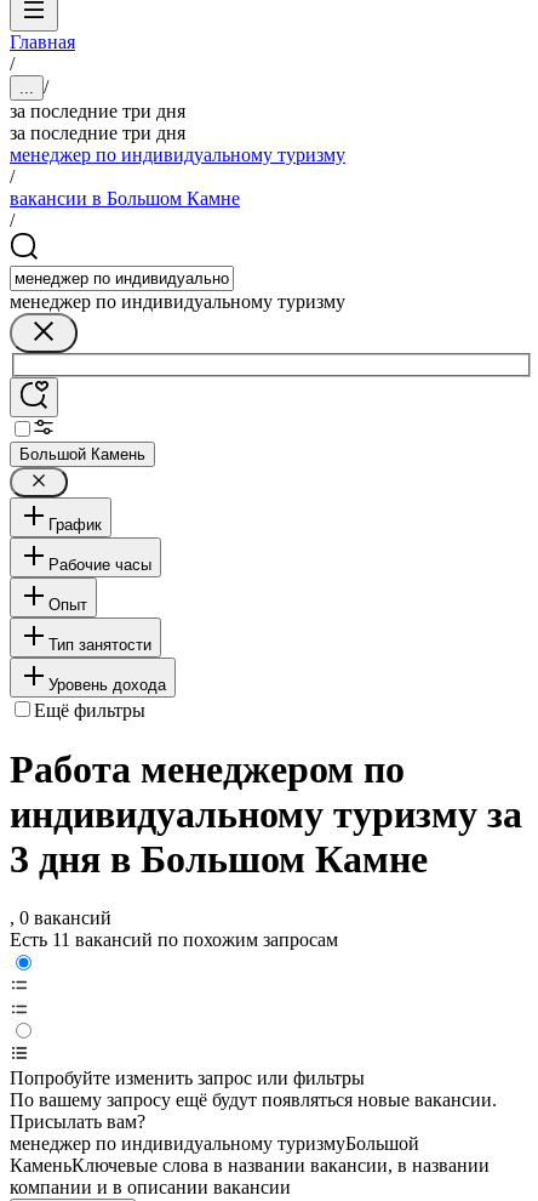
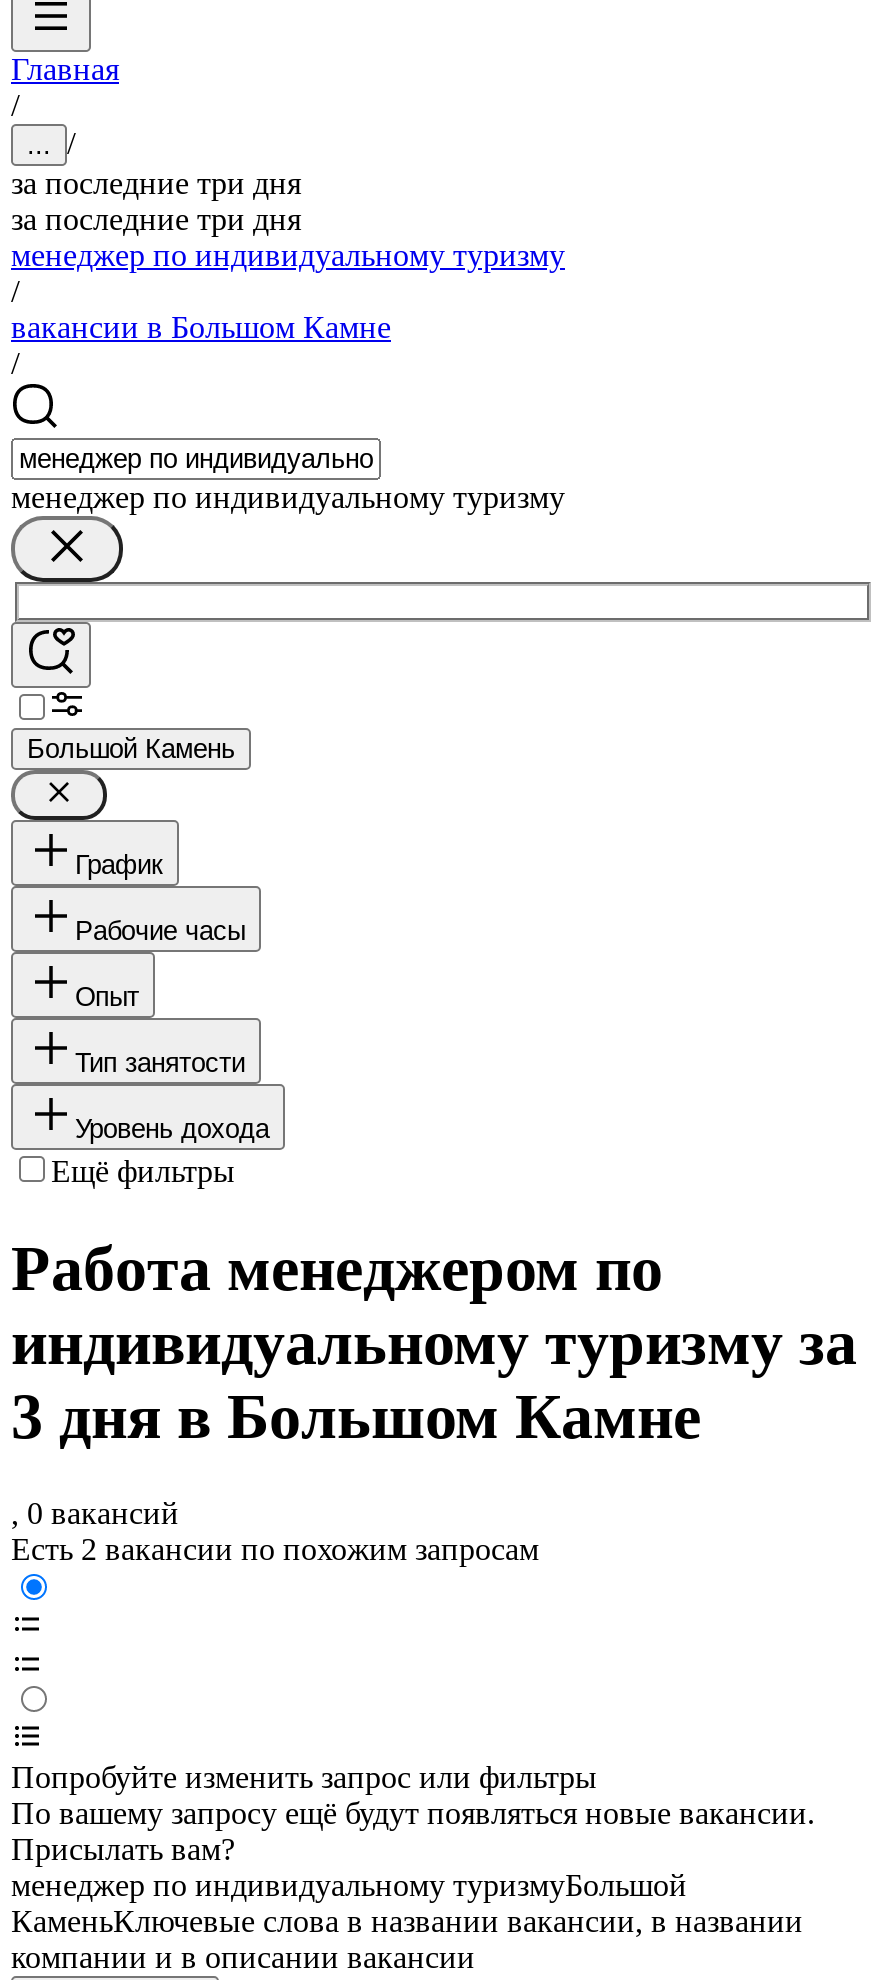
- Есть 11 вакансий по похожим запросам
+ Есть 2 вакансии по похожим запросам
